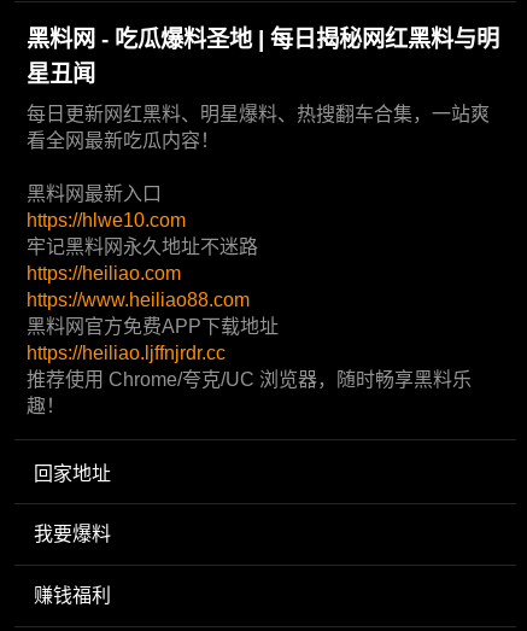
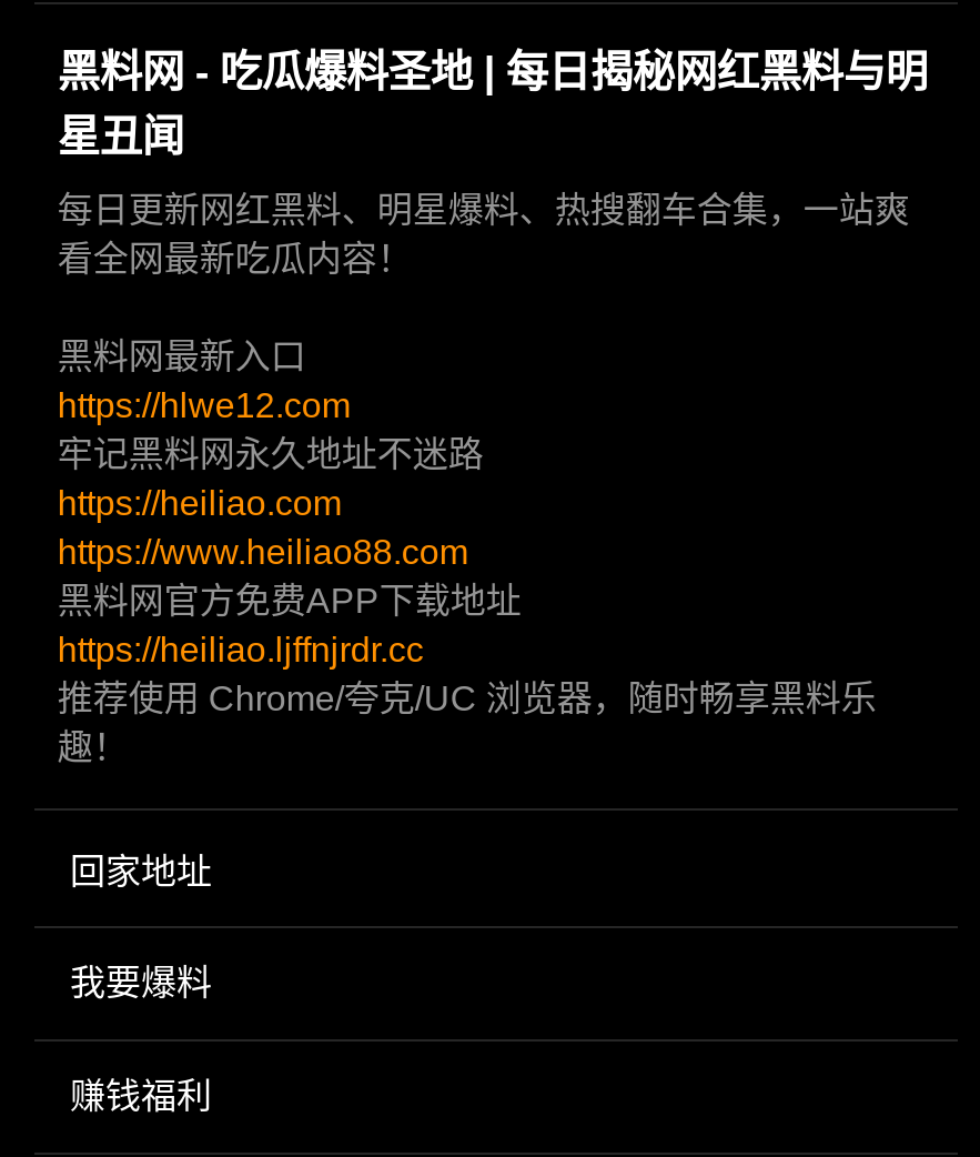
- https://hlwe10.com
+ https://hlwe12.com
